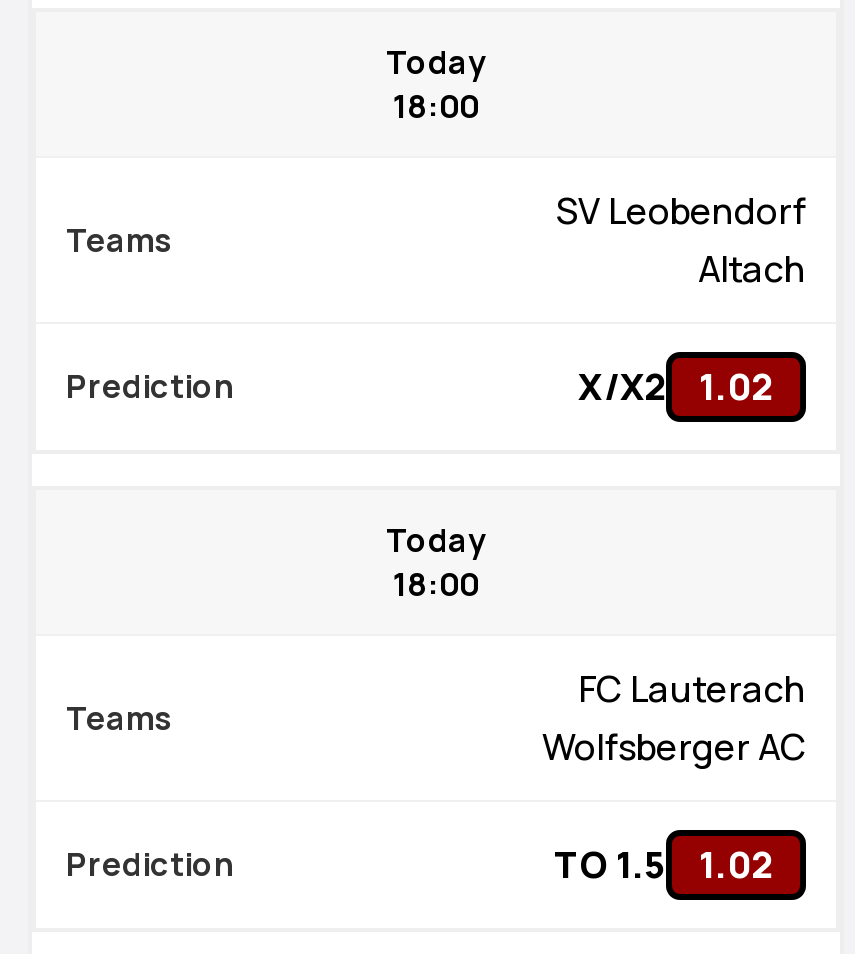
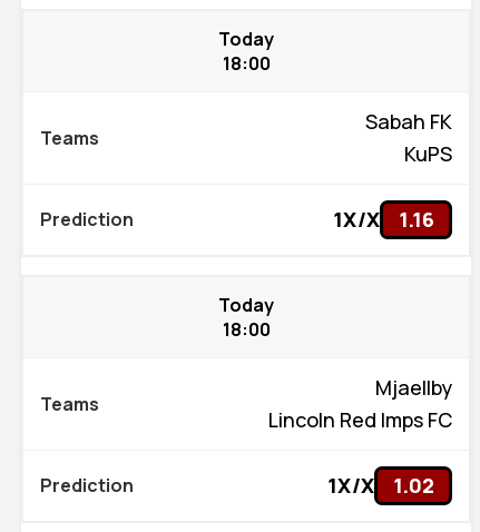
- SV Leobendorf
- Altach
+ Sabah FK
+ KuPS

- X/X2
- 1.02
+ 1X/X
+ 1.16

- FC Lauterach
- Wolfsberger AC
+ Mjaellby
+ Lincoln Red Imps FC

- TO 1.5 1.02
+ 1X/X 1.02
